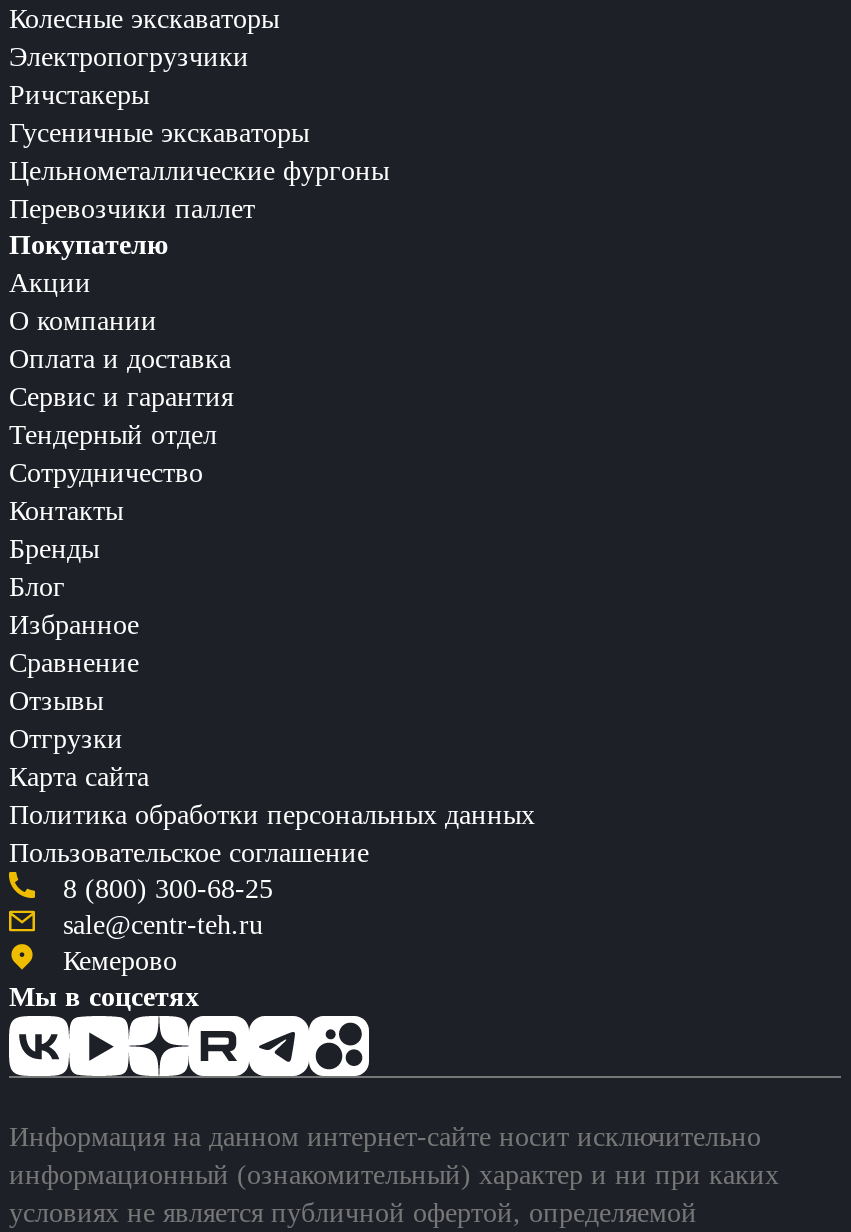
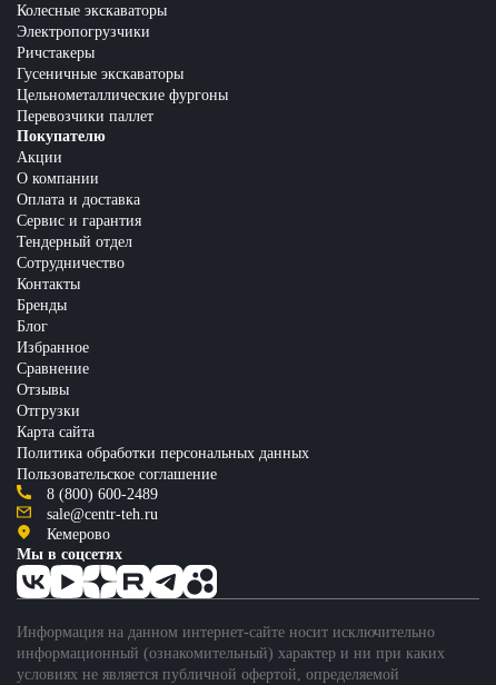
- 8 (800) 300-68-25
+ 8 (800) 600-2489
